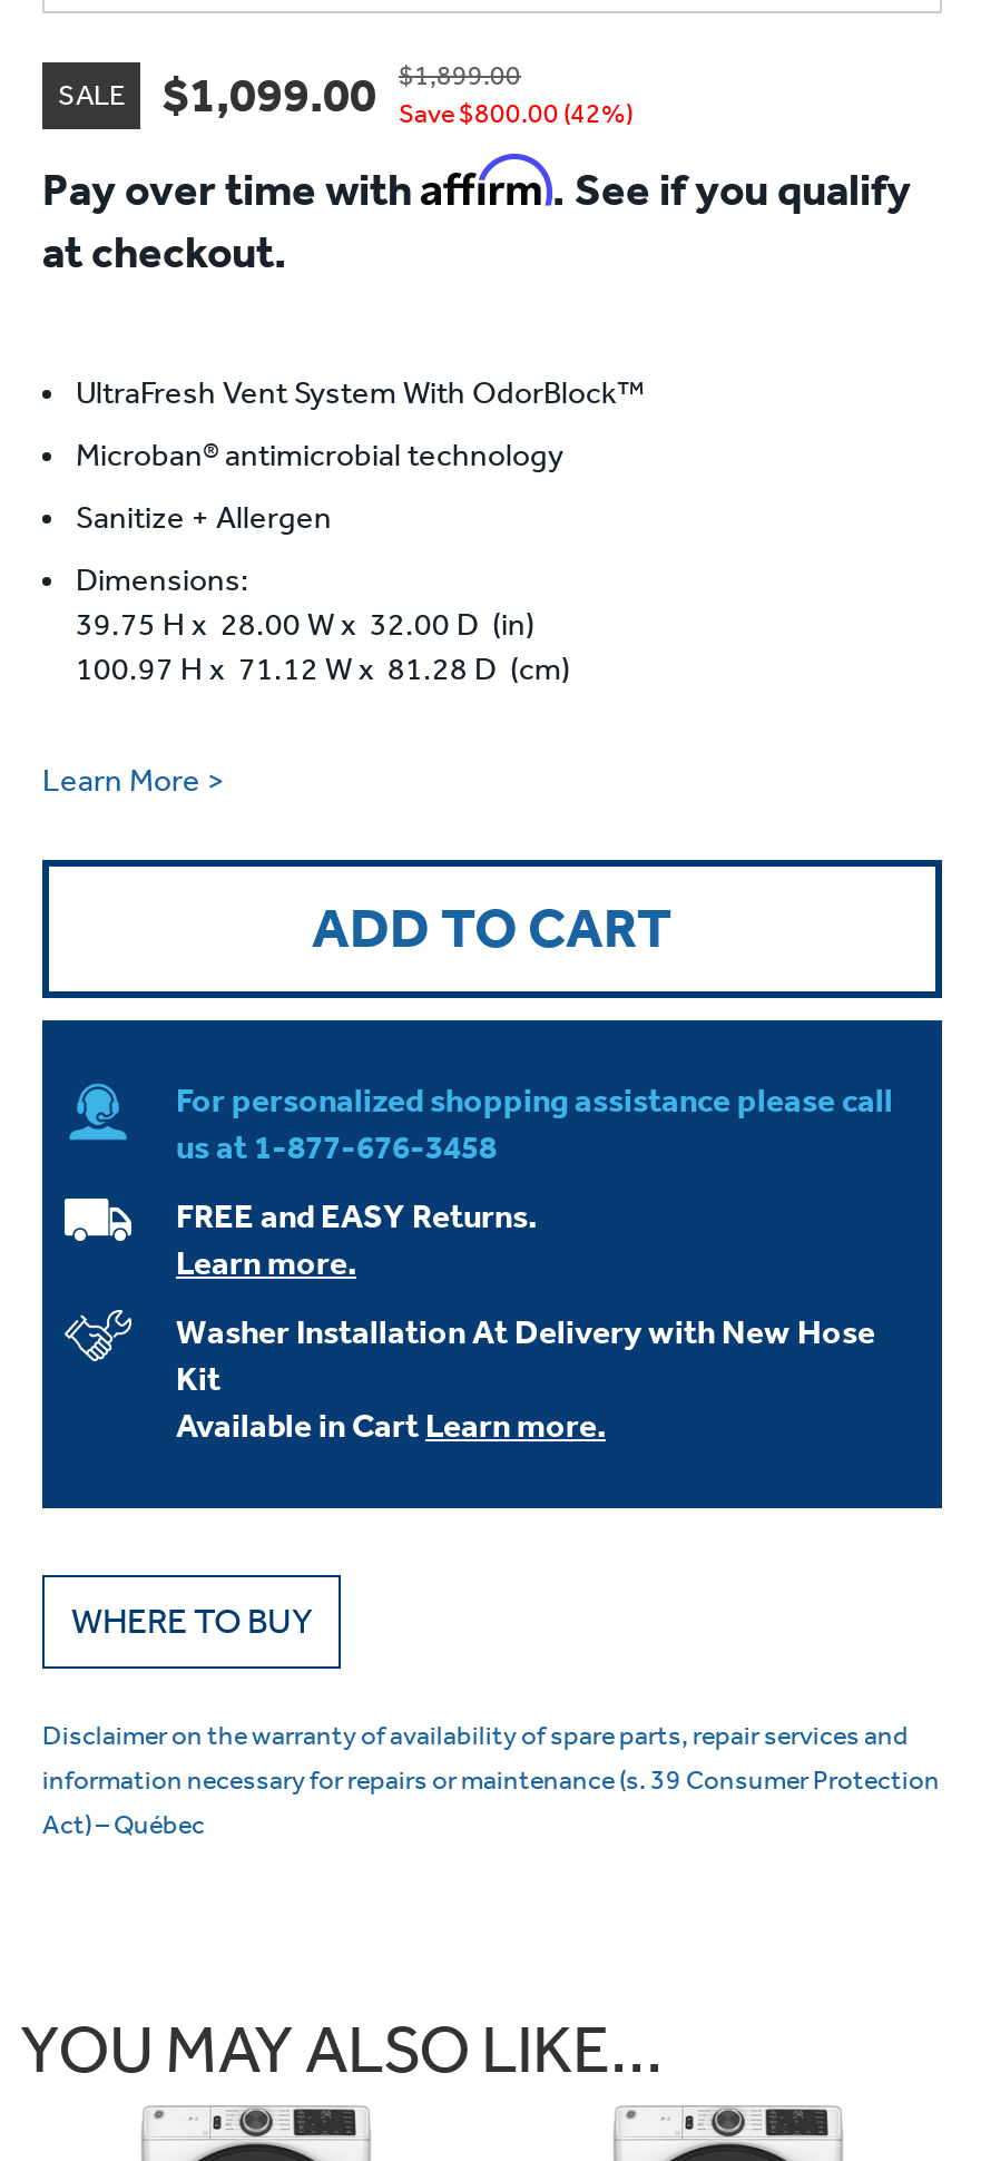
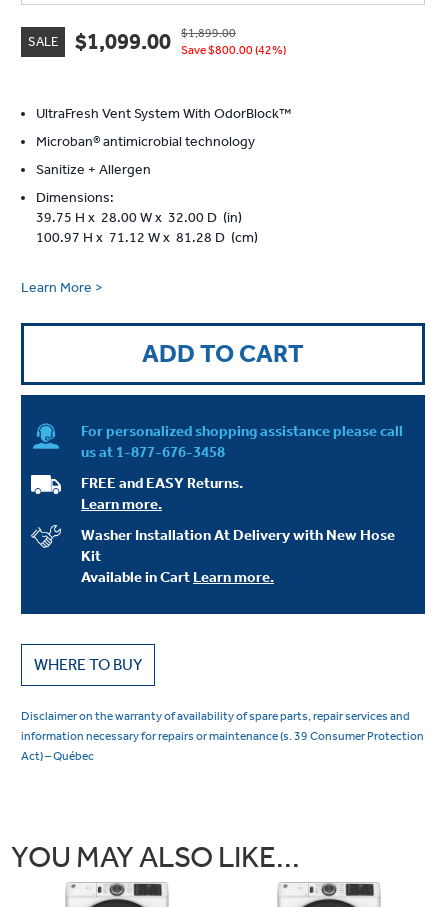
- Pay over time withAffirm. See if you qualify
- at checkout.
